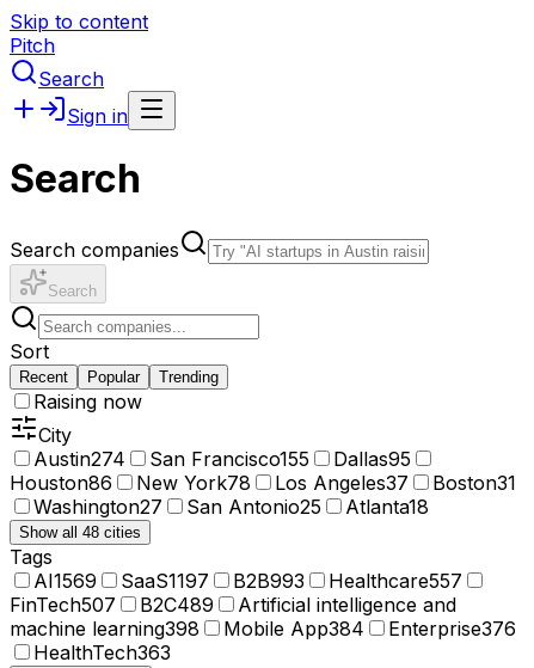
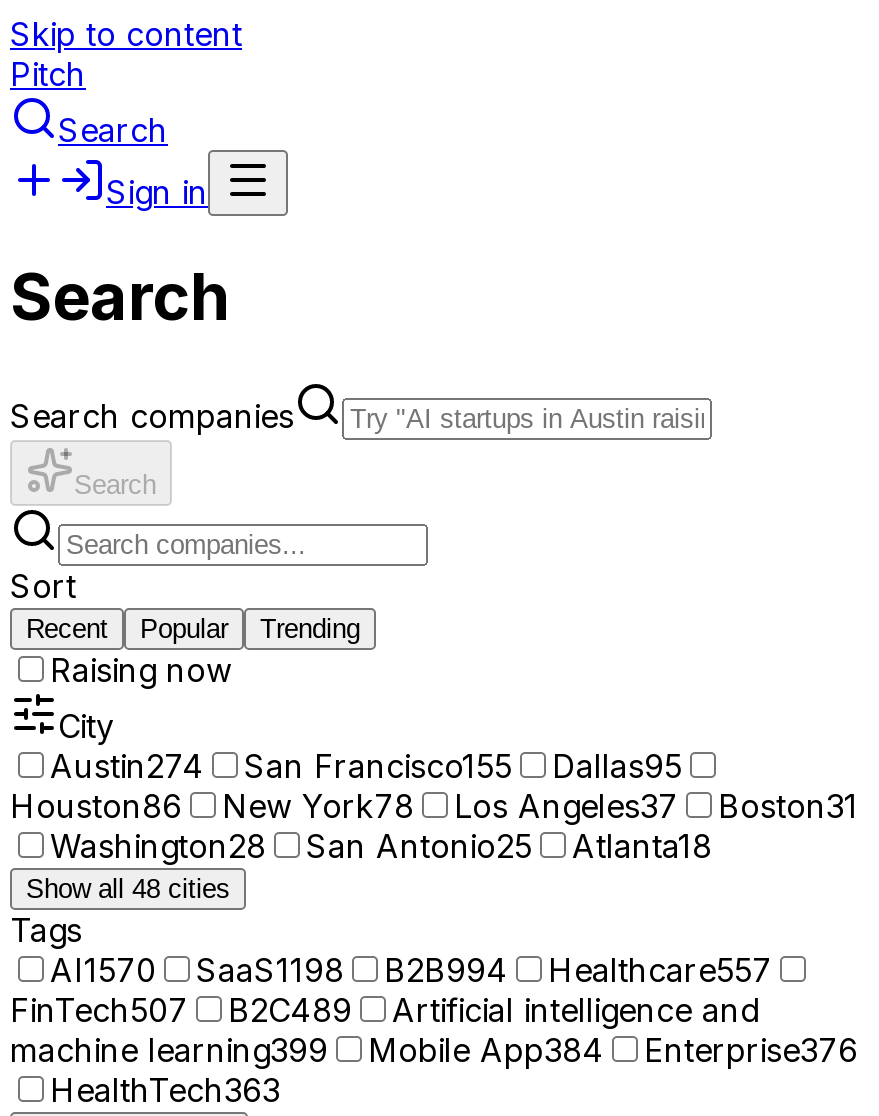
- Washington27 San Antonio25 Atlanta18
+ Washington28 San Antonio25 Atlanta18

- AI1569
+ AI1570

- SaaS1197
+ SaaS1198

- B2B993
+ B2B994

- machine learning398
+ machine learning399
